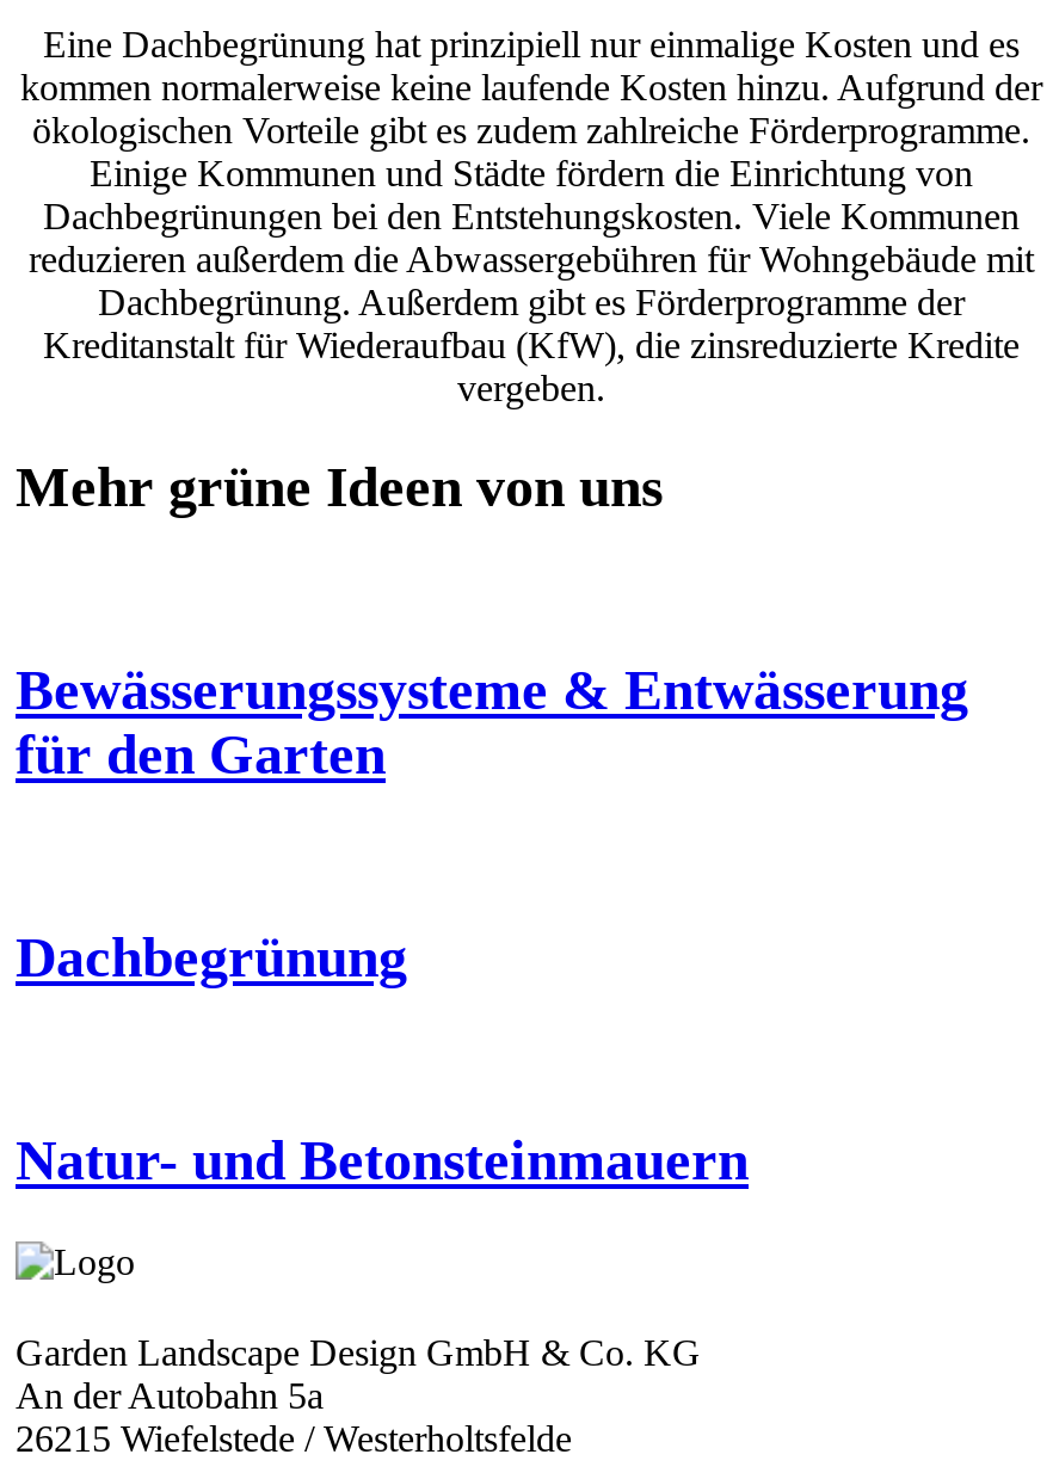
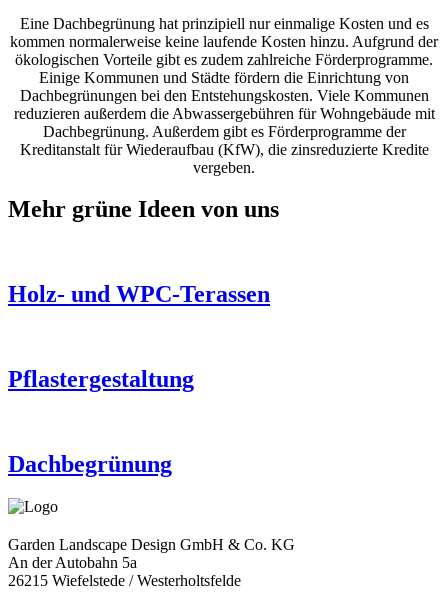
- Bewässerungssysteme & Entwässerung
- für den Garten
+ Holz- und WPC-Terassen
+ Pflastergestaltung

moved down: Dachbegrünung

- Natur- und Betonsteinmauern
